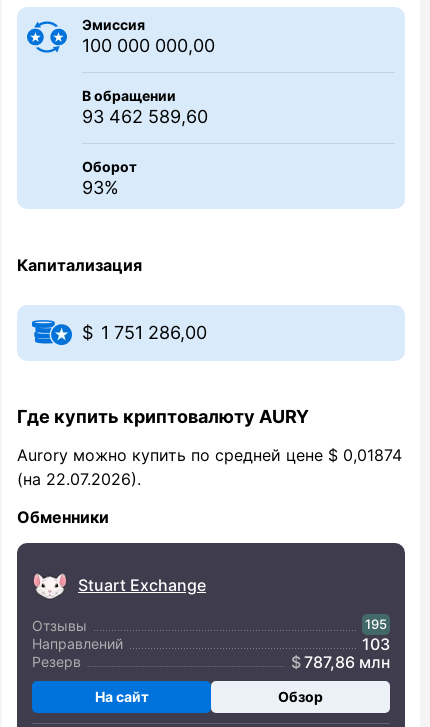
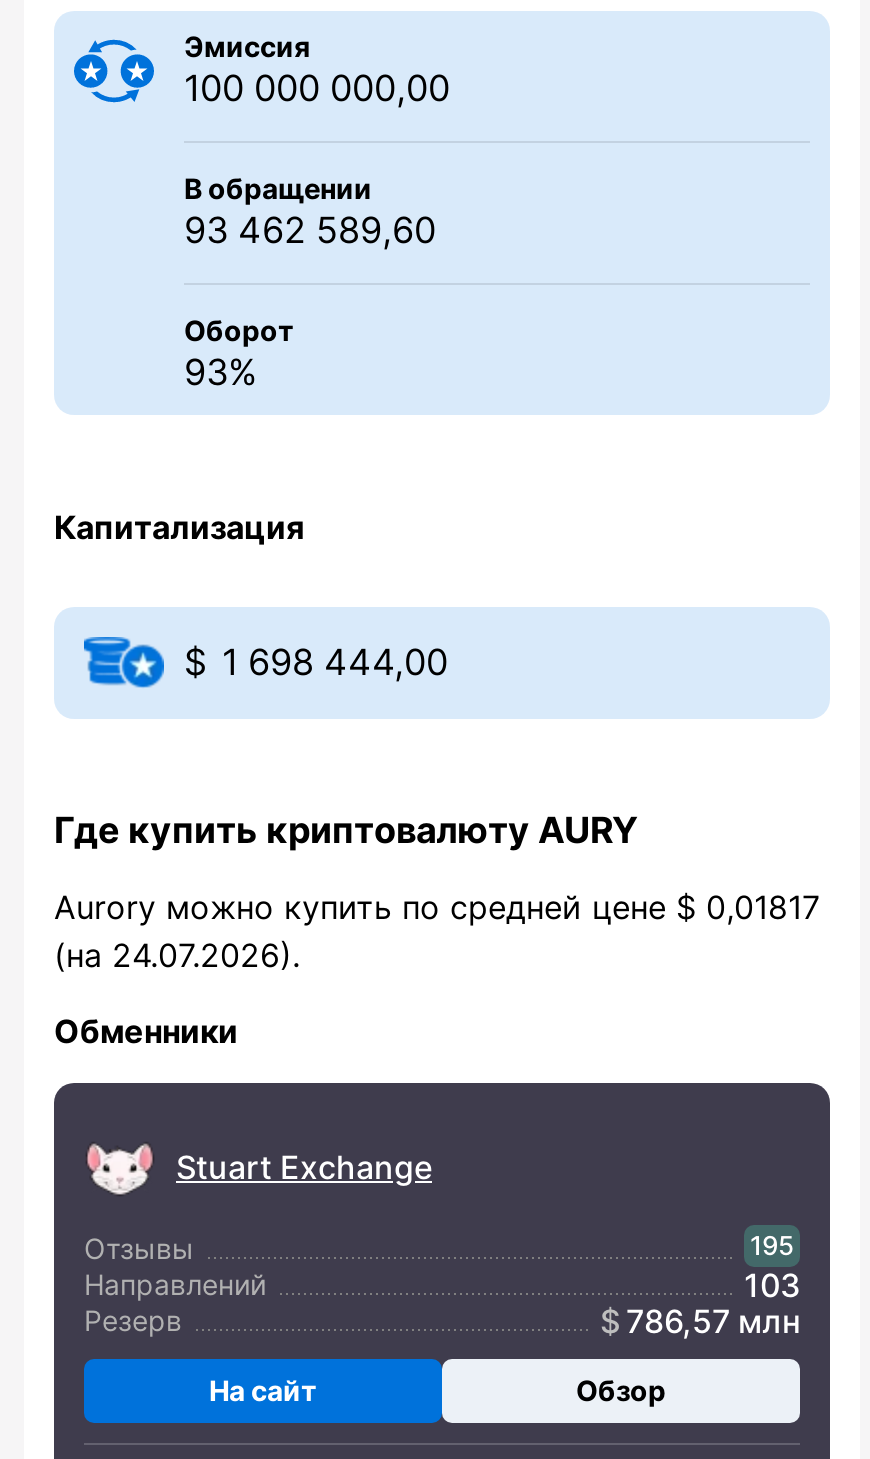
- 1 751 286,00
+ 1 698 444,00

- Aurory можно купить по средней цене $ 0,01874
+ Aurory можно купить по средней цене $ 0,01817

- (на 22.07.2026).
+ (на 24.07.2026).

- 787,86 млн
+ 786,57 млн
